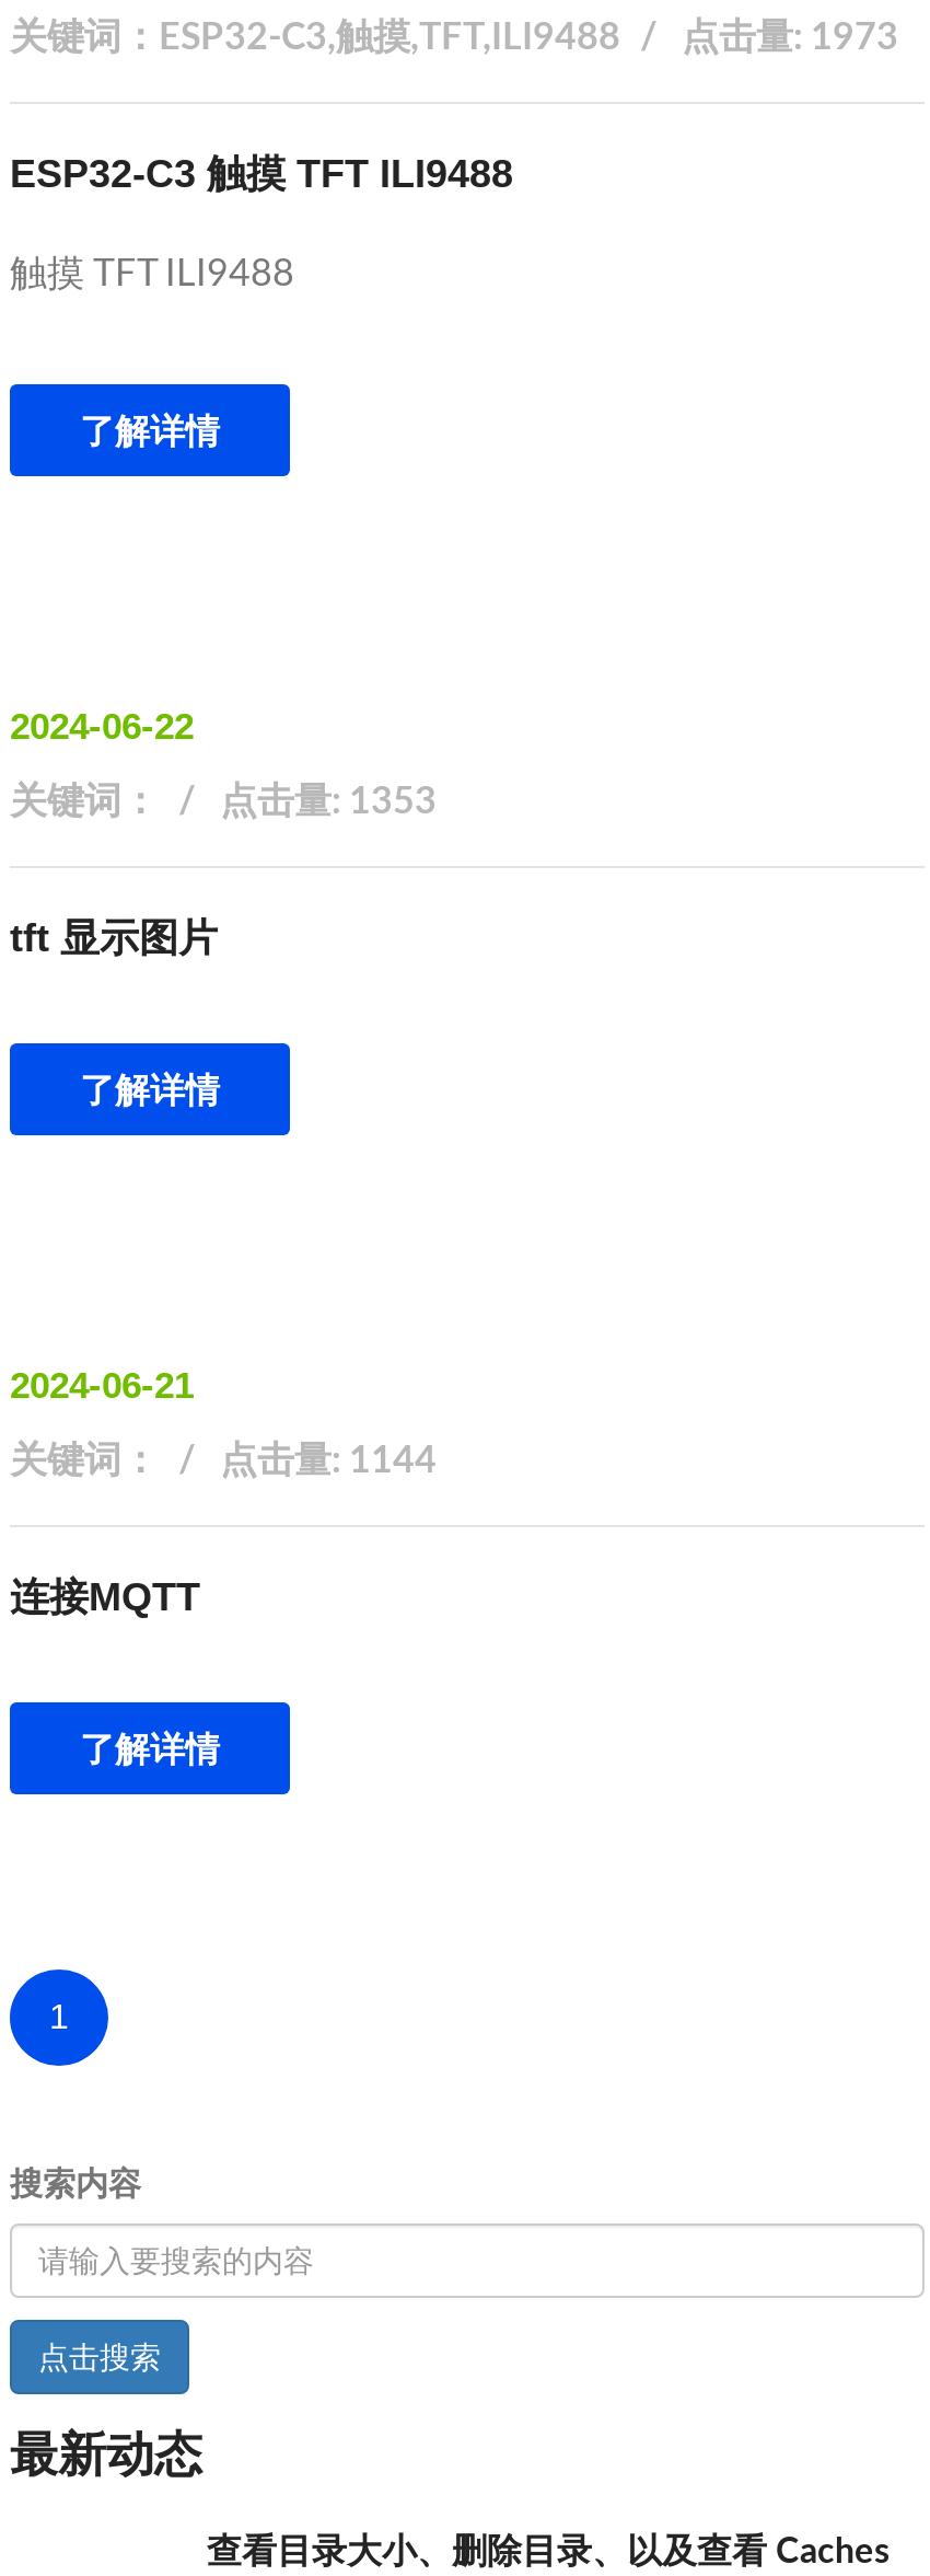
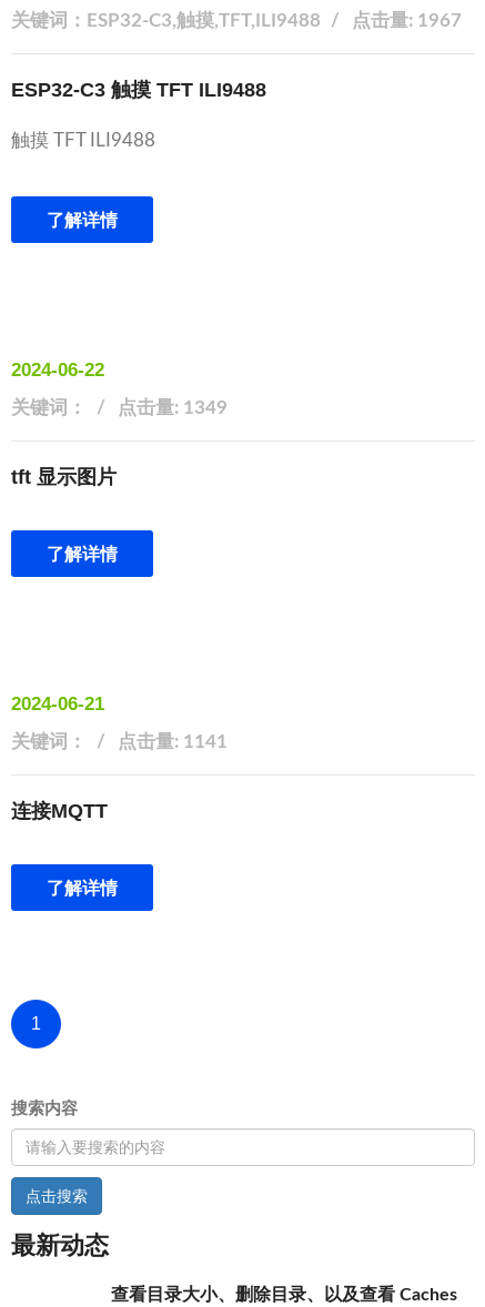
- 关键词：ESP32-C3,触摸,TFT,ILI9488 点击量: 1973
+ 关键词：ESP32-C3,触摸,TFT,ILI9488 点击量: 1967

- 关键词： 点击量: 1353
+ 关键词： 点击量: 1349

- 关键词： 点击量: 1144
+ 关键词： 点击量: 1141
